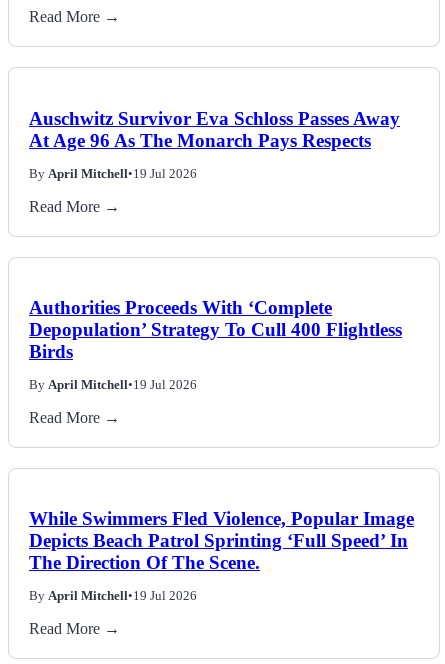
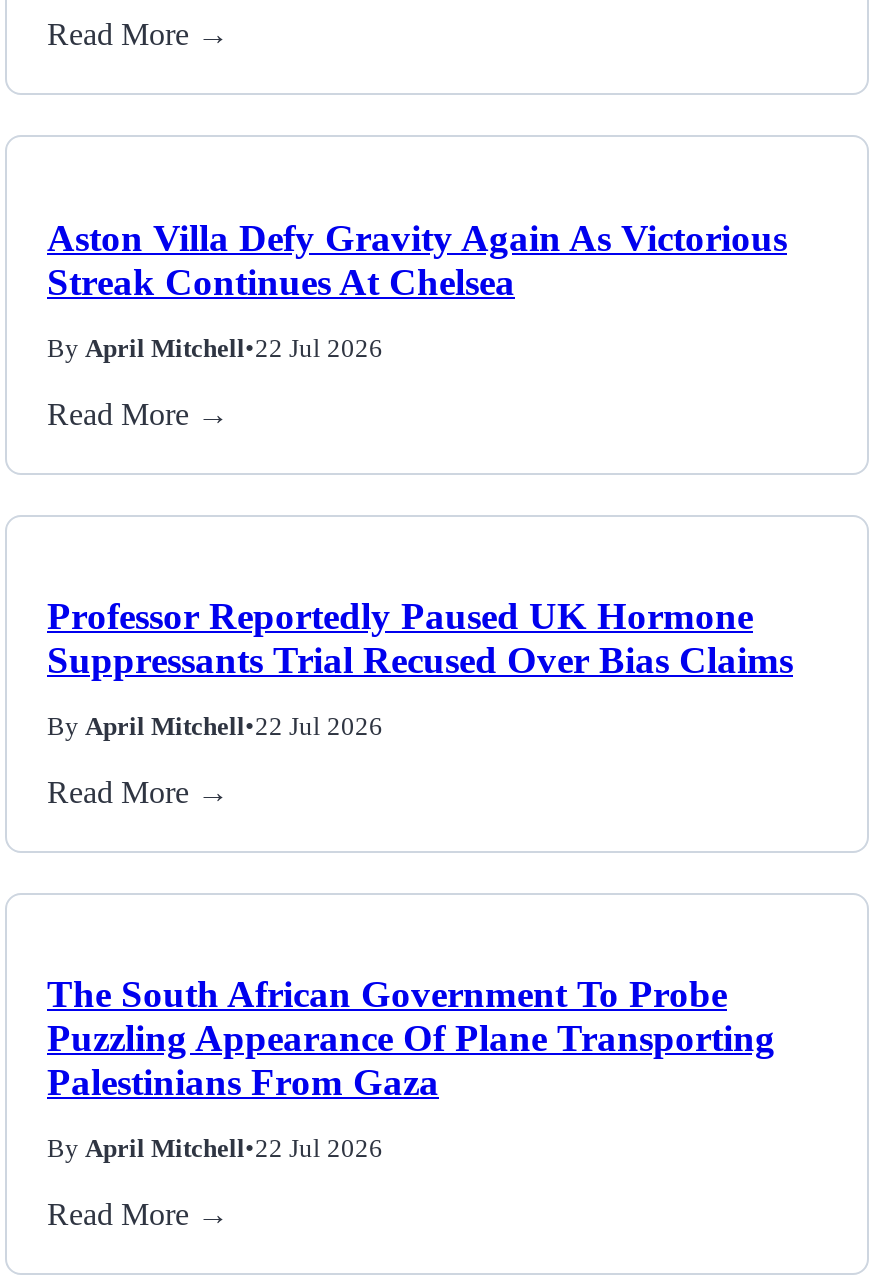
- Auschwitz Survivor Eva Schloss Passes Away
- At Age 96 As The Monarch Pays Respects
+ Aston Villa Defy Gravity Again As Victorious
+ Streak Continues At Chelsea

- By April Mitchell•19 Jul 2026
+ By April Mitchell•22 Jul 2026

- Authorities Proceeds With ‘Complete
- Depopulation’ Strategy To Cull 400 Flightless
- Birds
+ Professor Reportedly Paused UK Hormone
+ Suppressants Trial Recused Over Bias Claims

- By April Mitchell•19 Jul 2026
+ By April Mitchell•22 Jul 2026

- While Swimmers Fled Violence, Popular Image
- Depicts Beach Patrol Sprinting ‘Full Speed’ In
- The Direction Of The Scene.
+ The South African Government To Probe
+ Puzzling Appearance Of Plane Transporting
+ Palestinians From Gaza

- By April Mitchell•19 Jul 2026
+ By April Mitchell•22 Jul 2026
